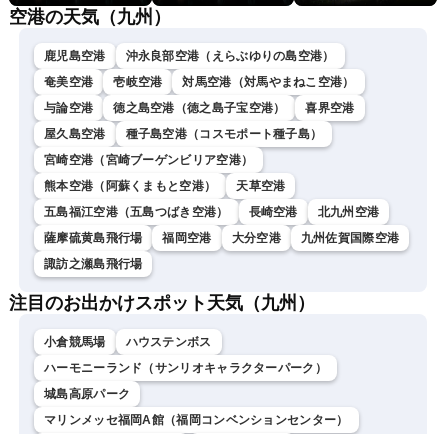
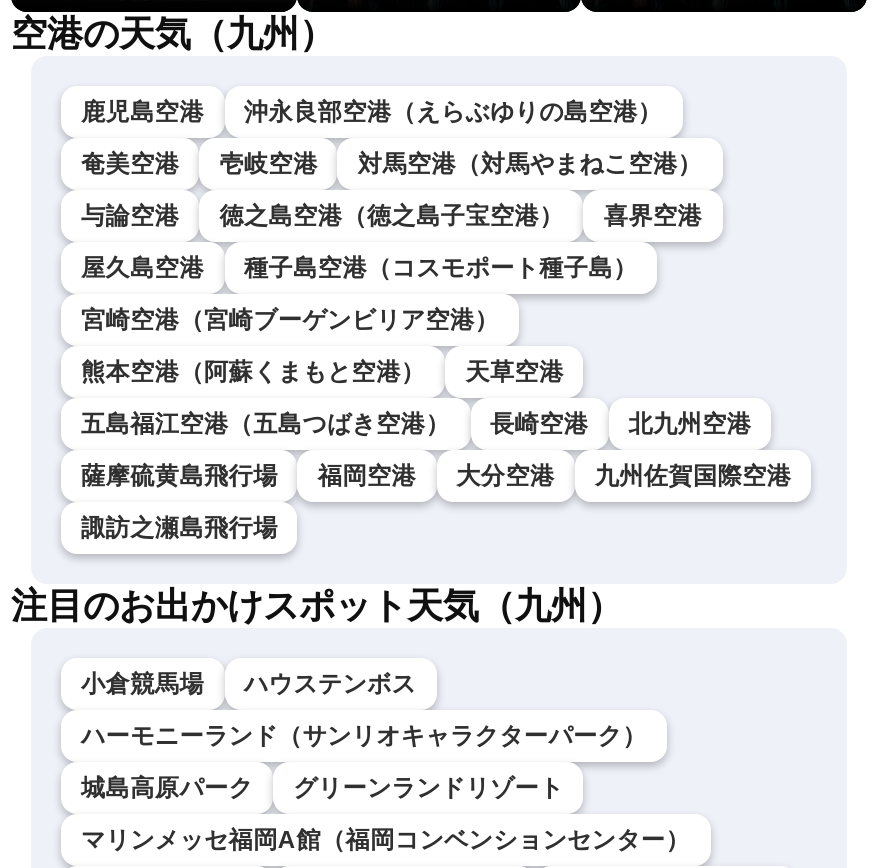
+ グリーンランドリゾート
